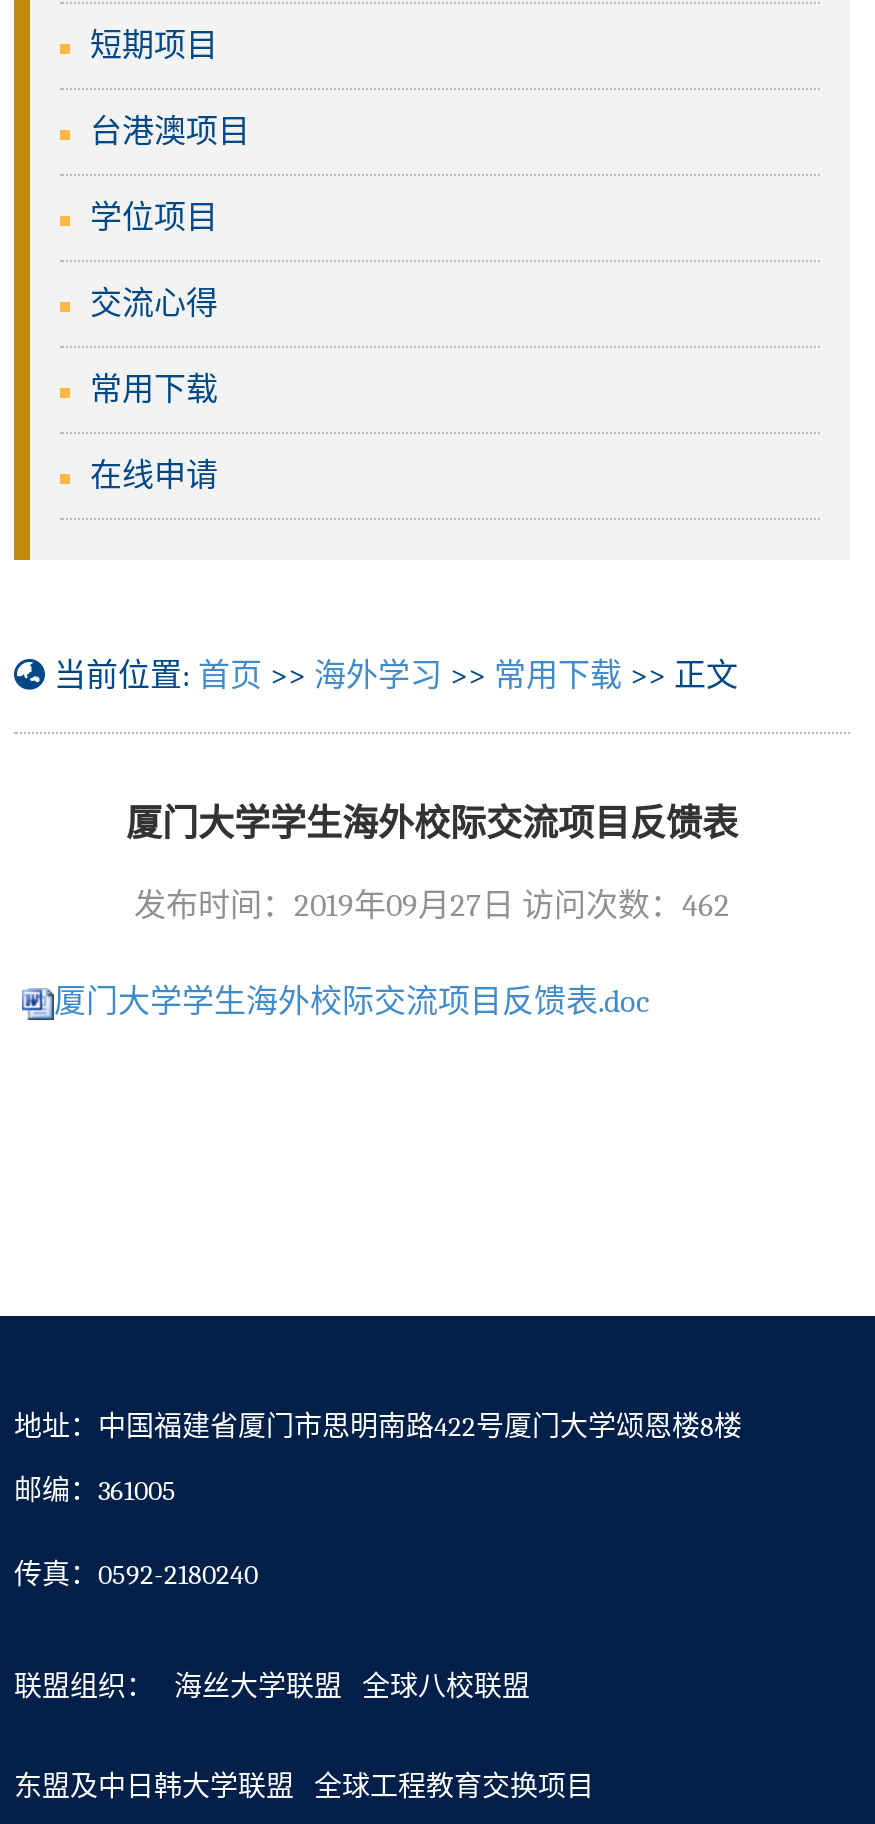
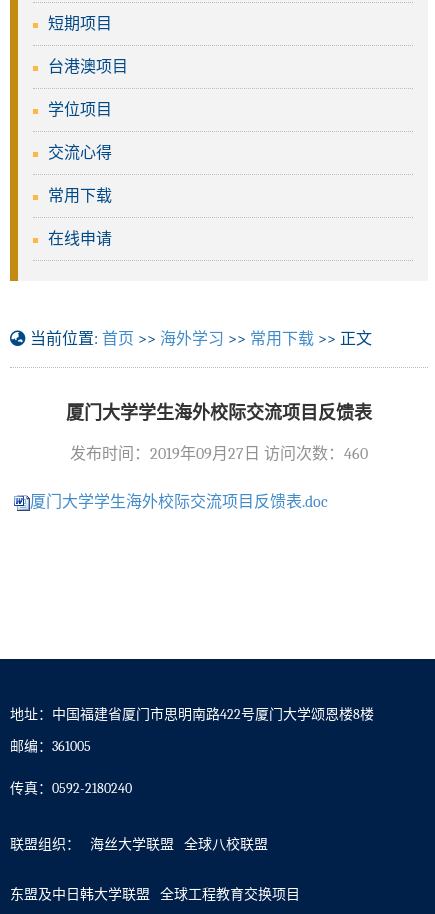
- 发布时间：2019年09月27日 访问次数：462
+ 发布时间：2019年09月27日 访问次数：460
